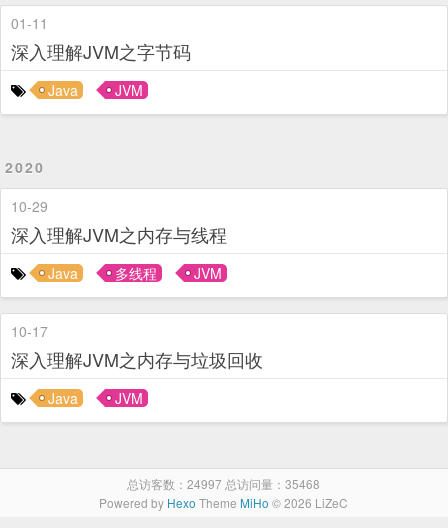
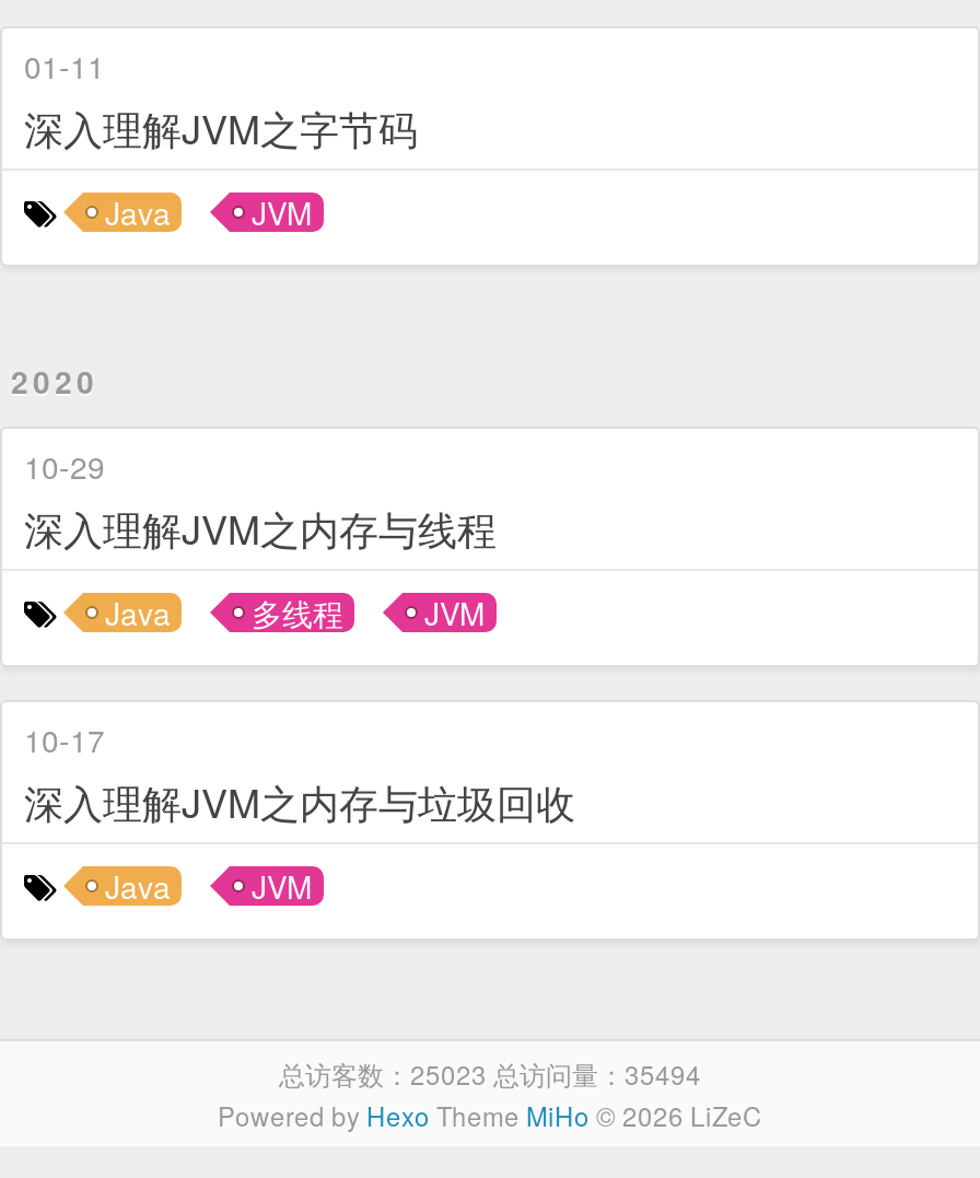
- 总访客数：24997 总访问量：35468
+ 总访客数：25023 总访问量：35494
